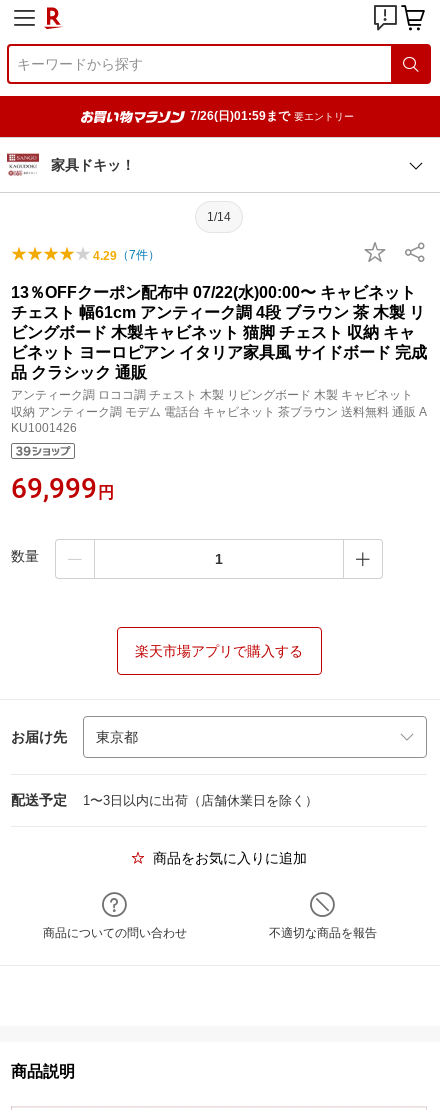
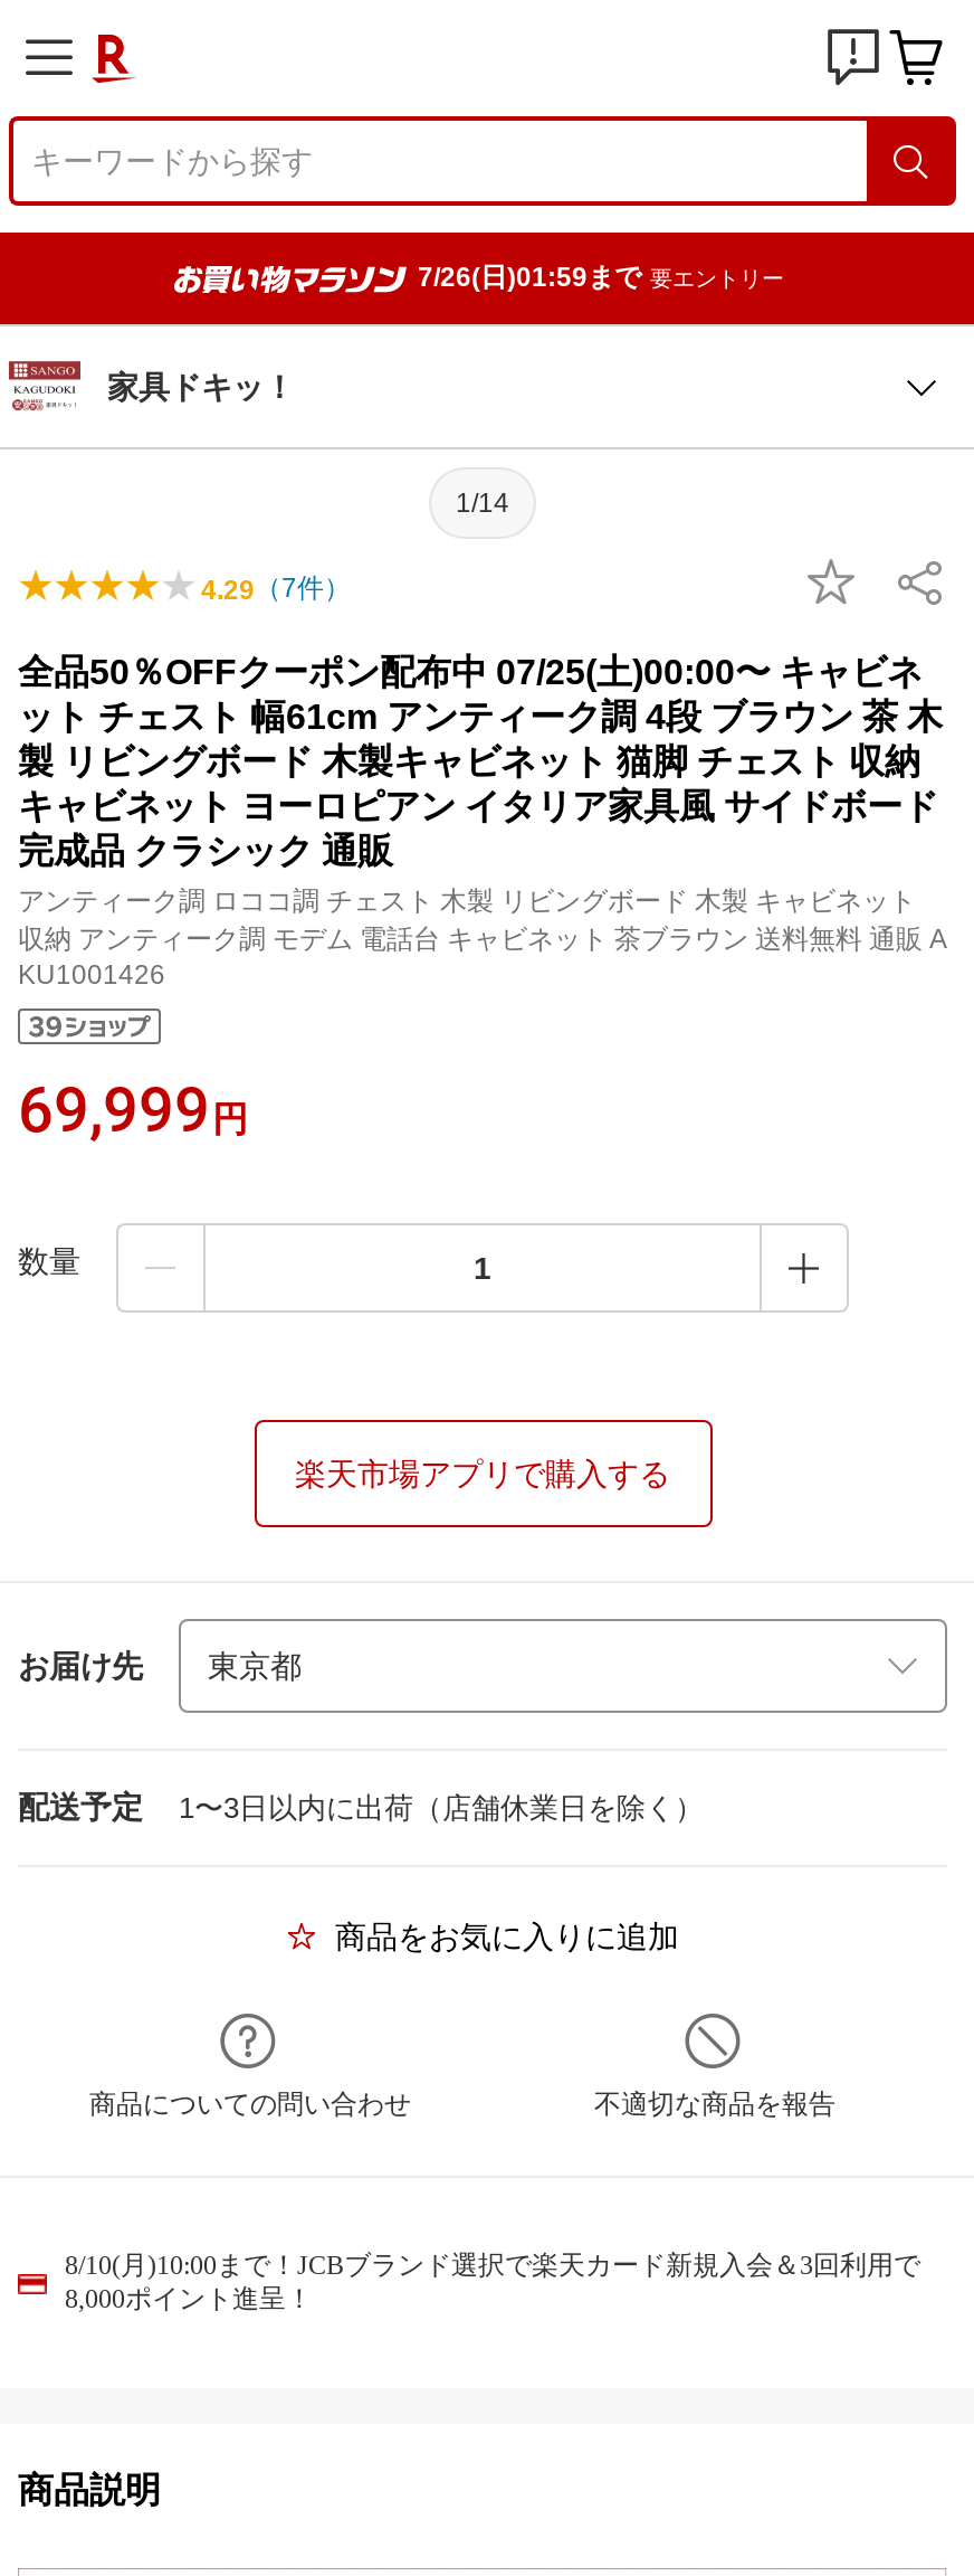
- 13％OFFクーポン配布中 07/22(水)00:00〜 キャビネット
- チェスト 幅61cm アンティーク調 4段 ブラウン 茶 木製 リ
- ビングボード 木製キャビネット 猫脚 チェスト 収納 キャ
- ビネット ヨーロピアン イタリア家具風 サイドボード 完成
- 品 クラシック 通販
+ 全品50％OFFクーポン配布中 07/25(土)00:00〜 キャビネ
+ ット チェスト 幅61cm アンティーク調 4段 ブラウン 茶 木
+ 製 リビングボード 木製キャビネット 猫脚 チェスト 収納
+ キャビネット ヨーロピアン イタリア家具風 サイドボード
+ 完成品 クラシック 通販

+ 8/10(月)10:00まで！JCBブランド選択で楽天カード新規入会＆3回利用で
+ 8,000ポイント進呈！
